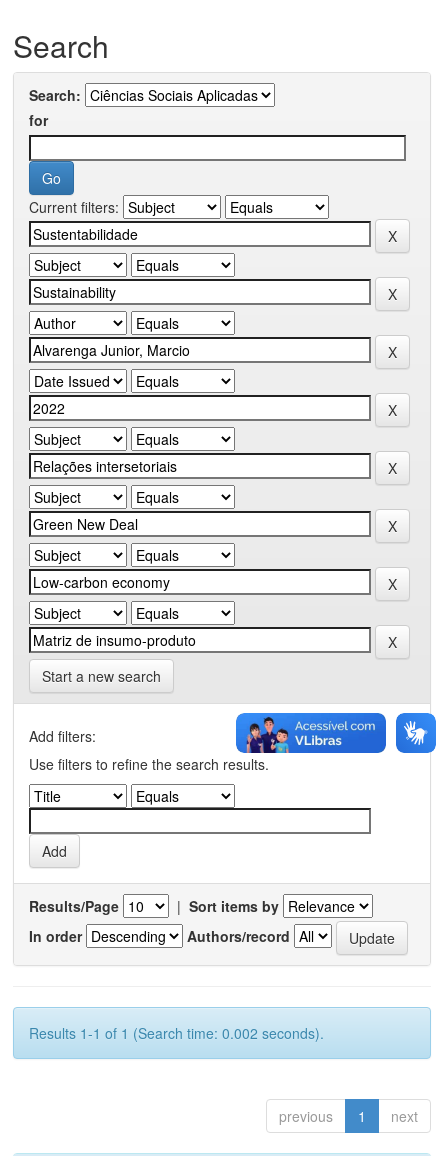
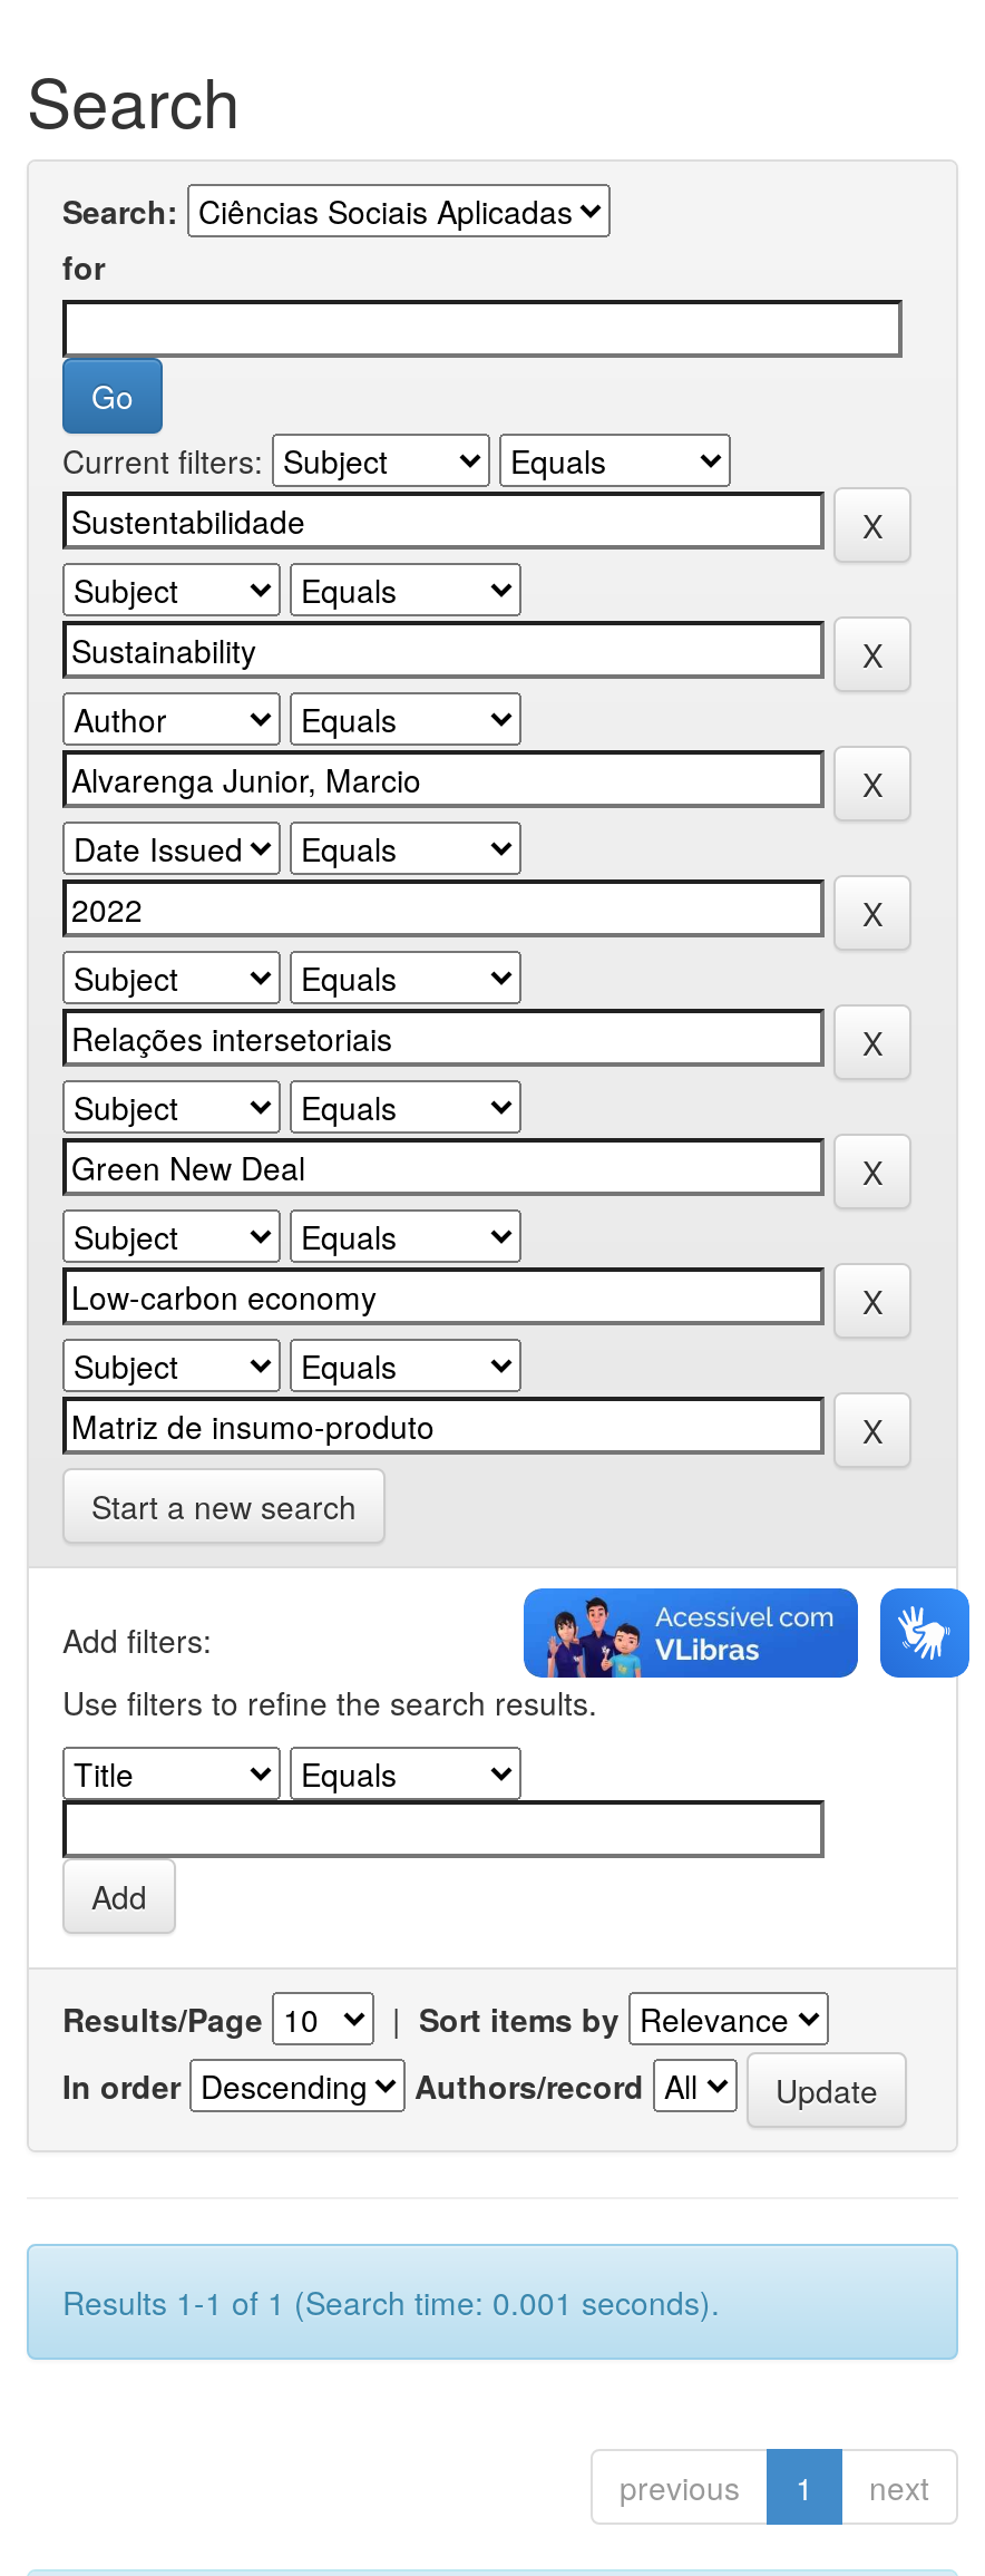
- Results 1-1 of 1 (Search time: 0.002 seconds).
+ Results 1-1 of 1 (Search time: 0.001 seconds).
